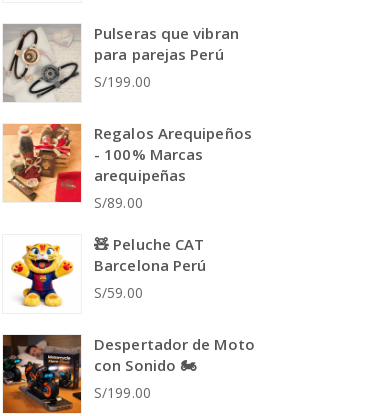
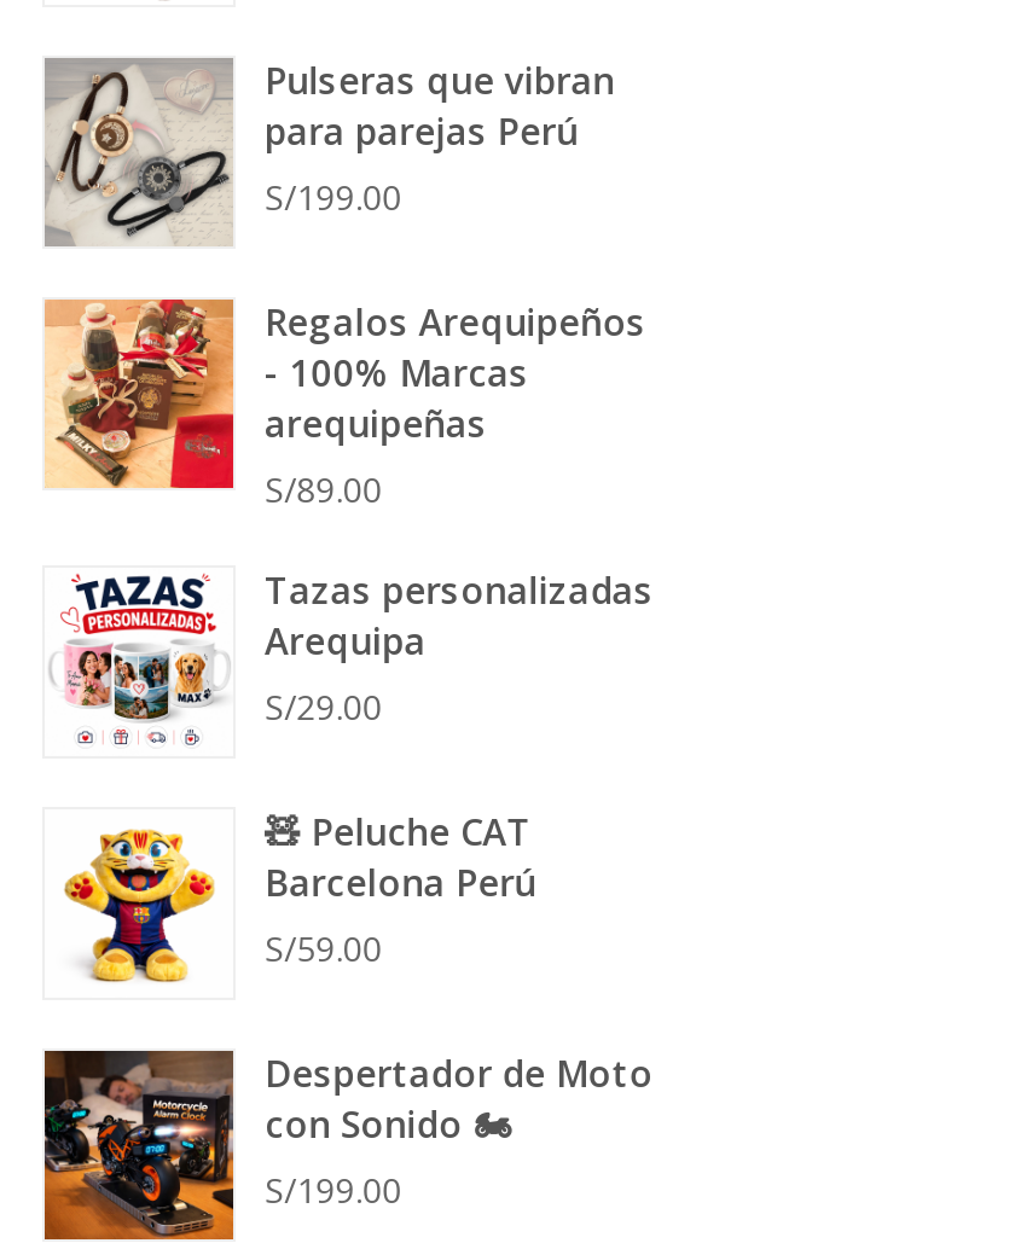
+ [image]
+ Tazas personalizadas
+ Arequipa
+ S/29.00
